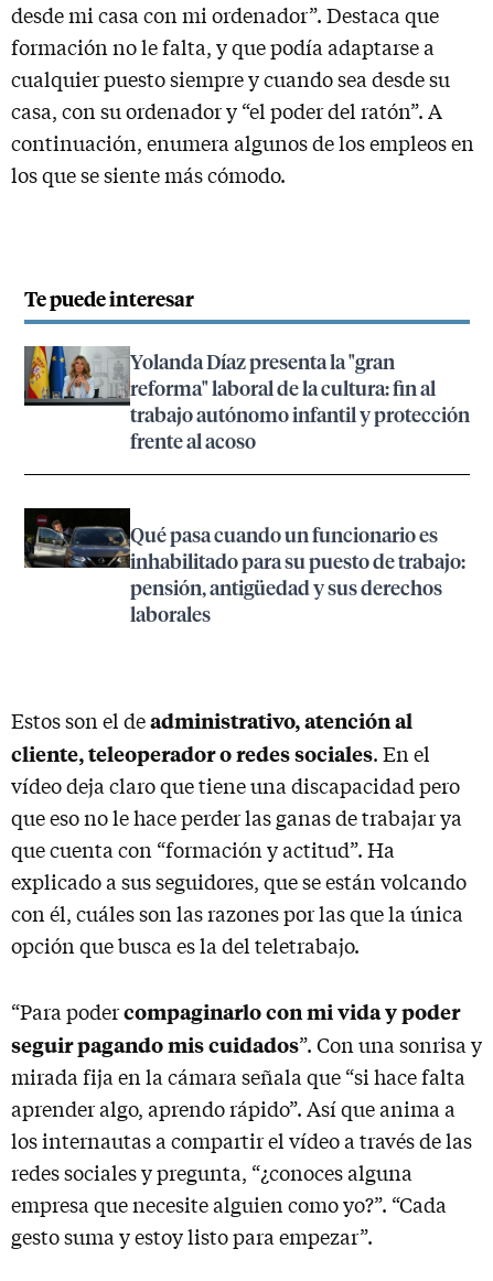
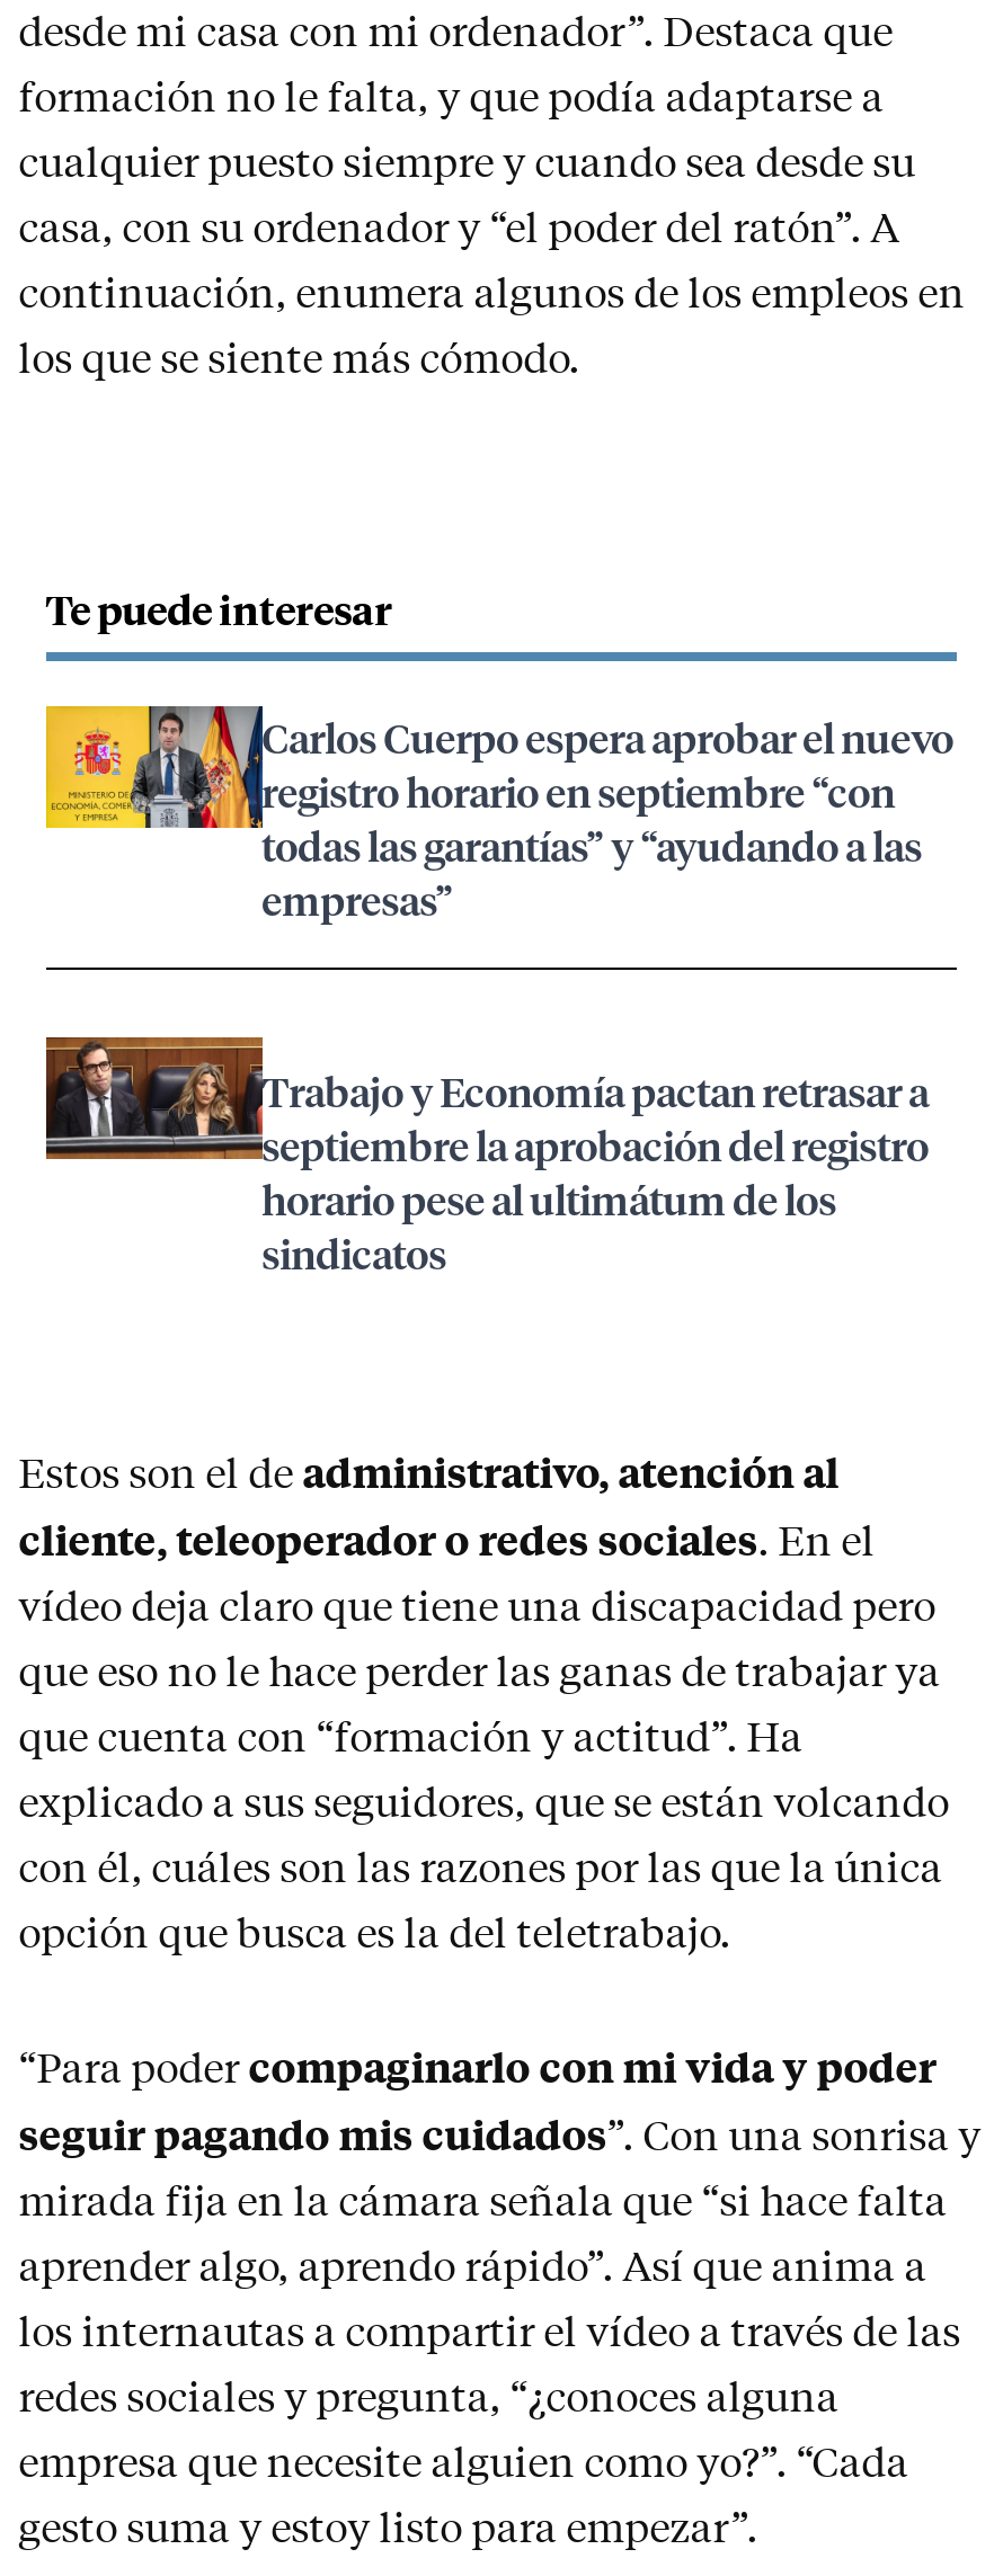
- [image]
- Yolanda Díaz presenta la "gran
- reforma" laboral de la cultura: fin al
- trabajo autónomo infantil y protección
- frente al acoso
+ [image]
+ Carlos Cuerpo espera aprobar el nuevo
+ registro horario en septiembre “con
+ todas las garantías” y “ayudando a las
+ empresas”

- [image]
- Qué pasa cuando un funcionario es
- inhabilitado para su puesto de trabajo:
- pensión, antigüedad y sus derechos
- laborales
+ [image]
+ Trabajo y Economía pactan retrasar a
+ septiembre la aprobación del registro
+ horario pese al ultimátum de los
+ sindicatos
